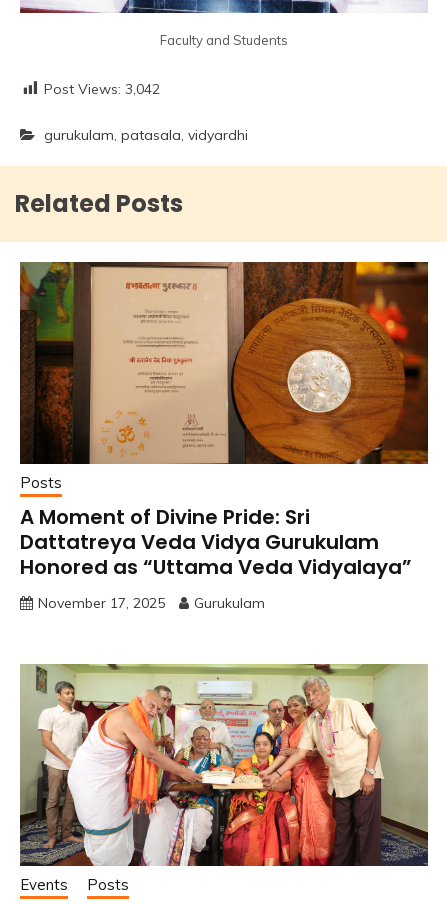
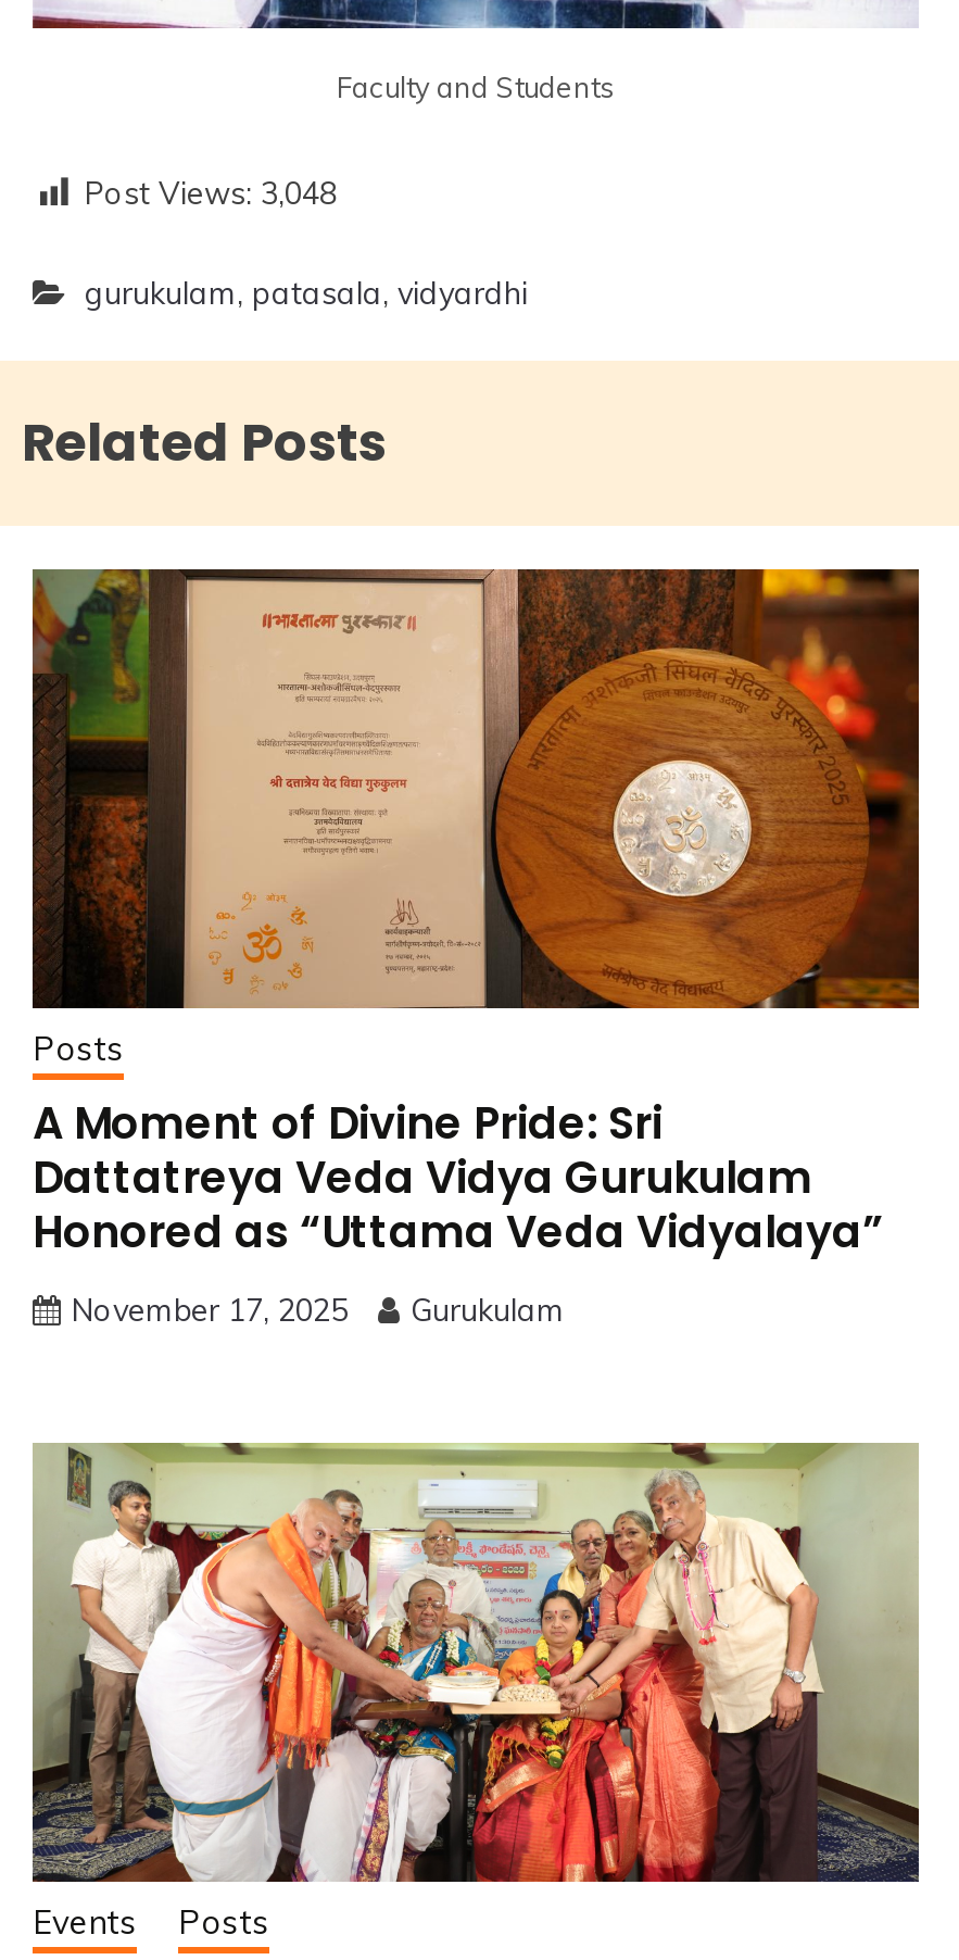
- Post Views: 3,042
+ Post Views: 3,048
